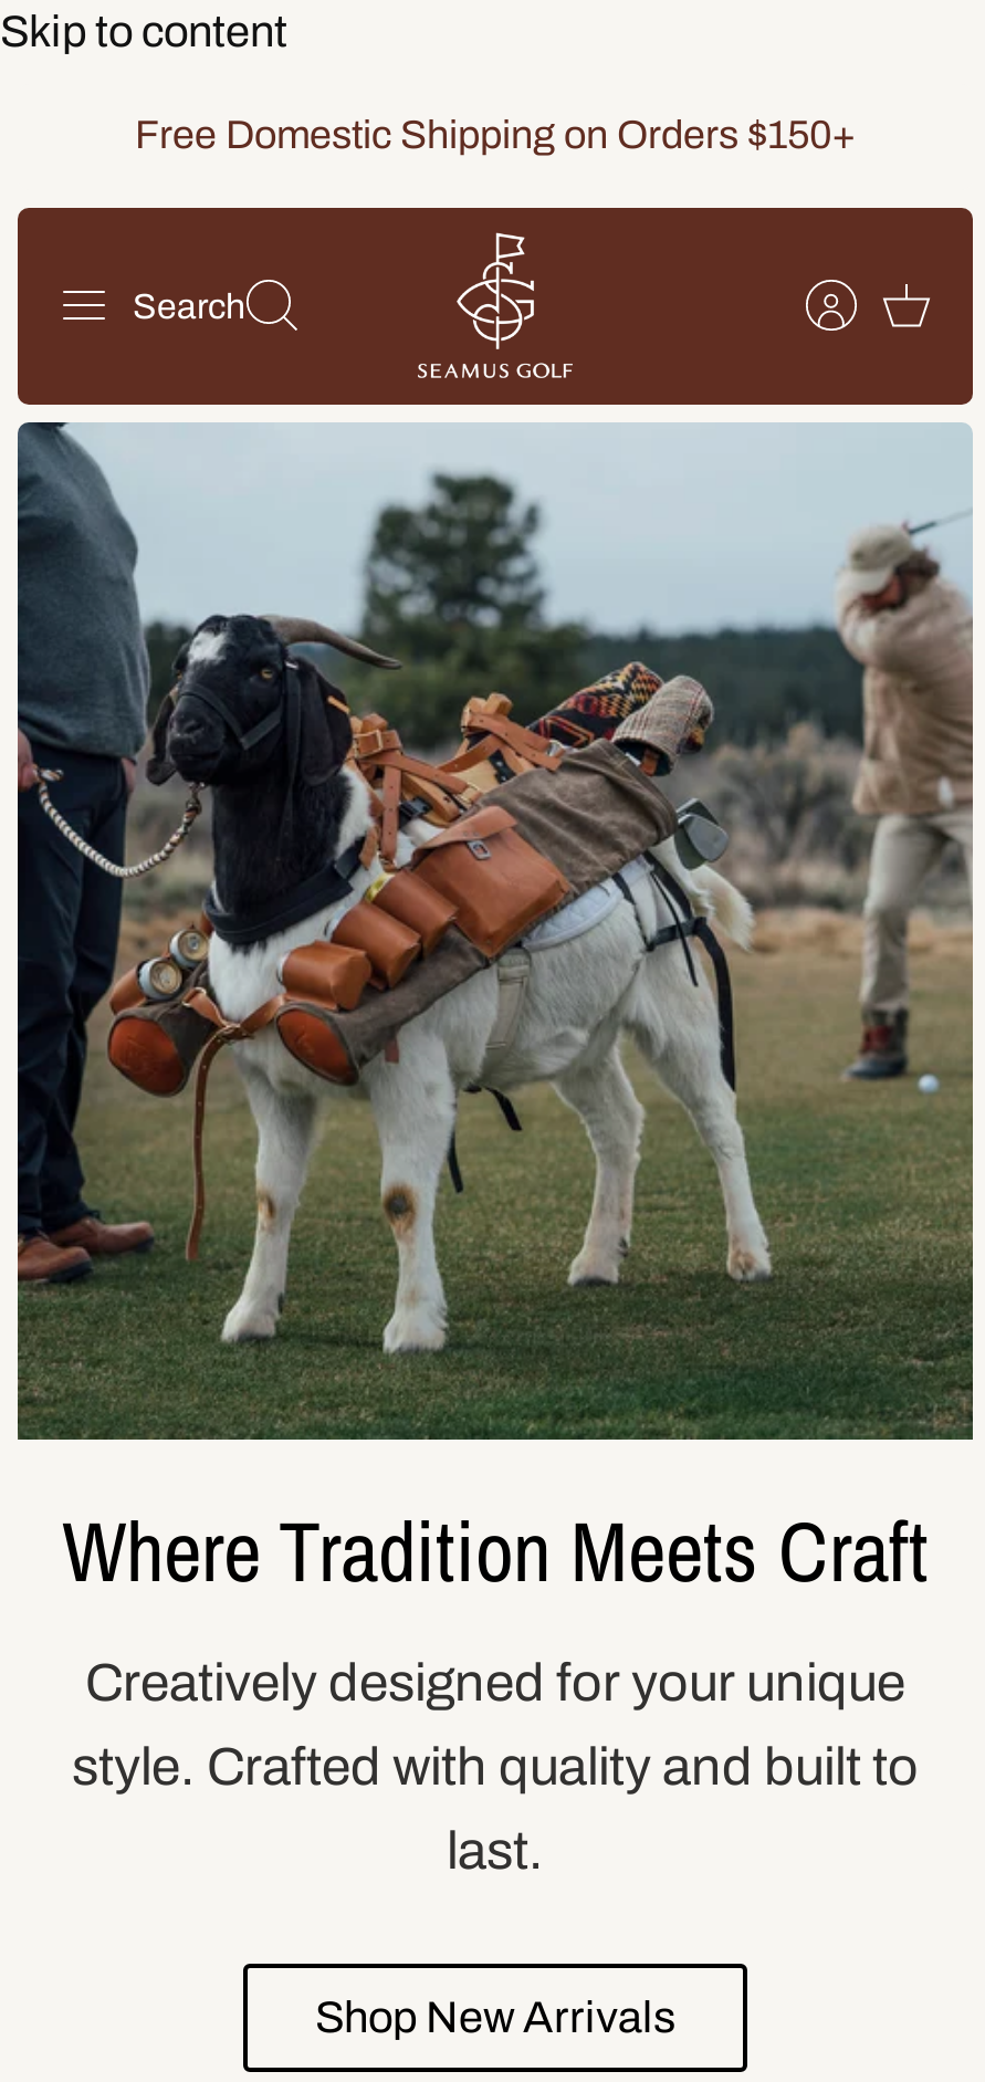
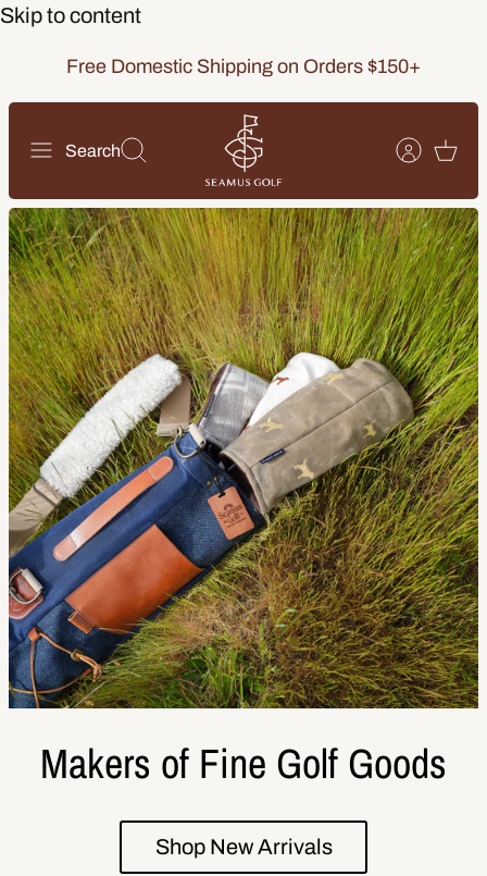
- [image]
- Where Tradition Meets Craft
- Creatively designed for your unique
- style. Crafted with quality and built to
- last.
+ [image]
+ Makers of Fine Golf Goods
